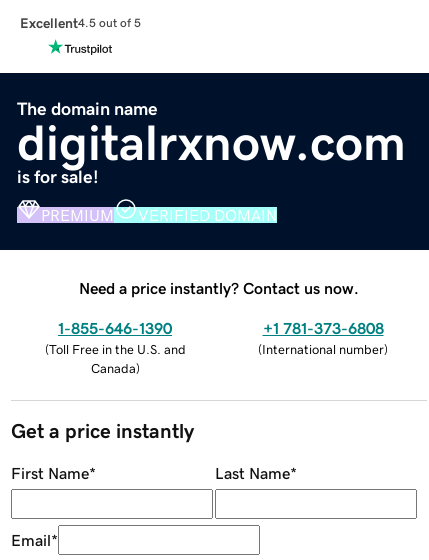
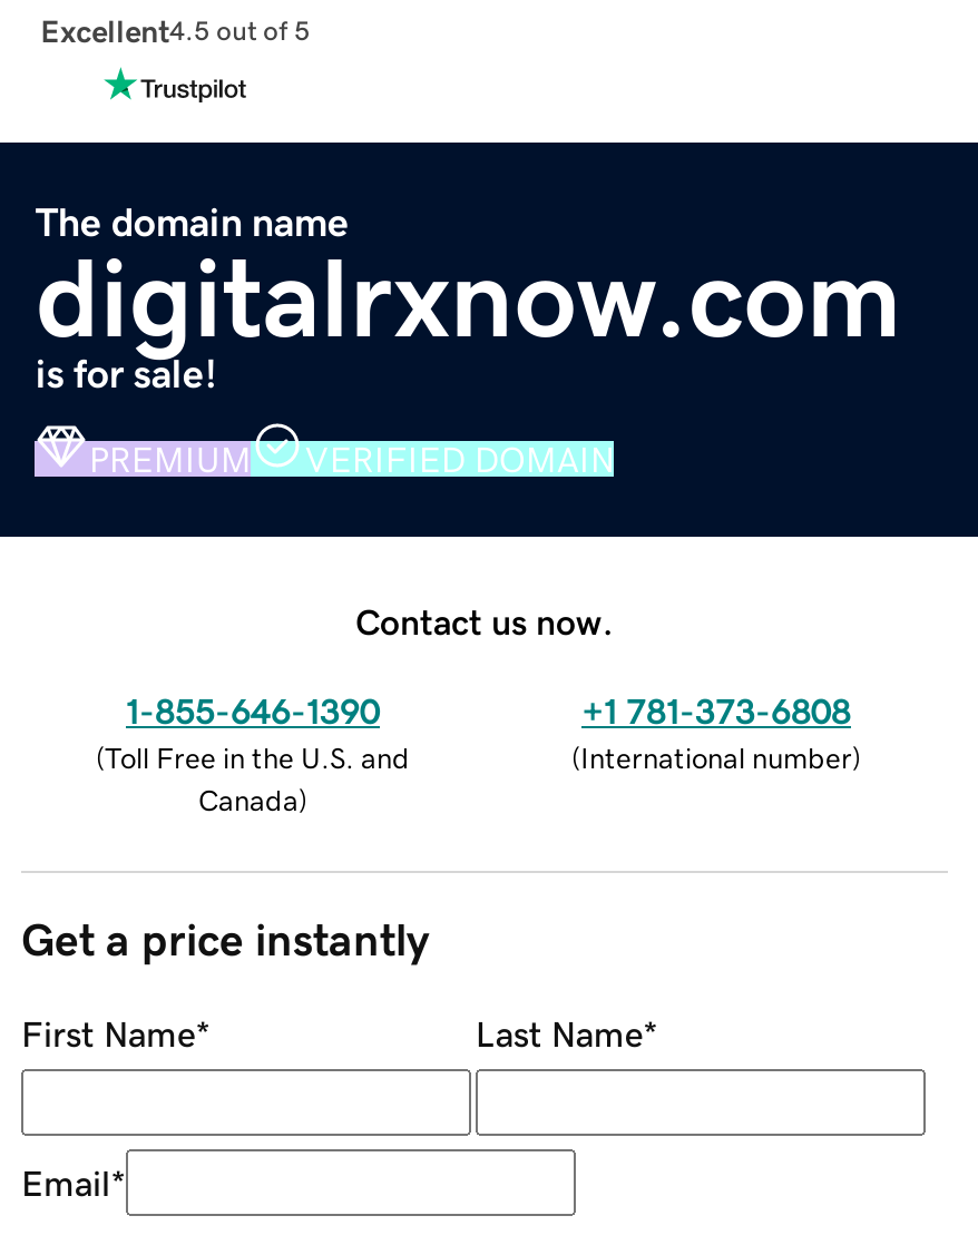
- Need a price instantly? Contact us now.
+ Contact us now.
